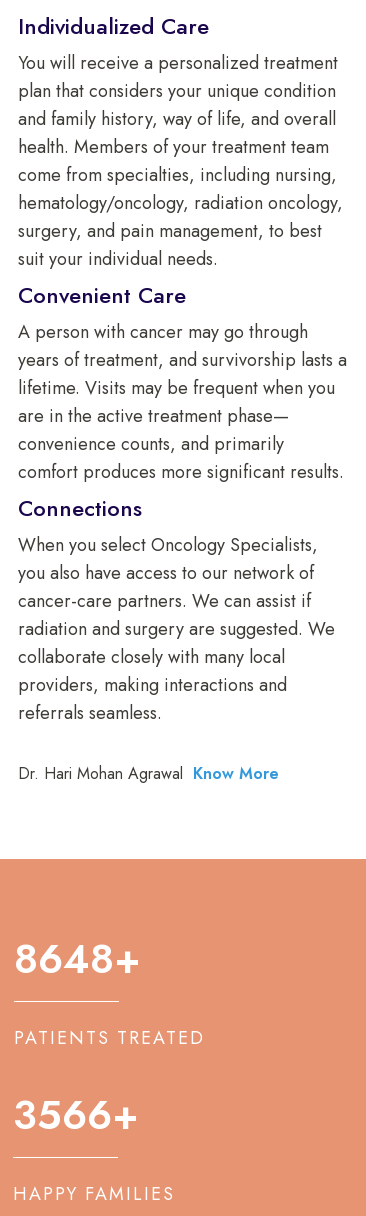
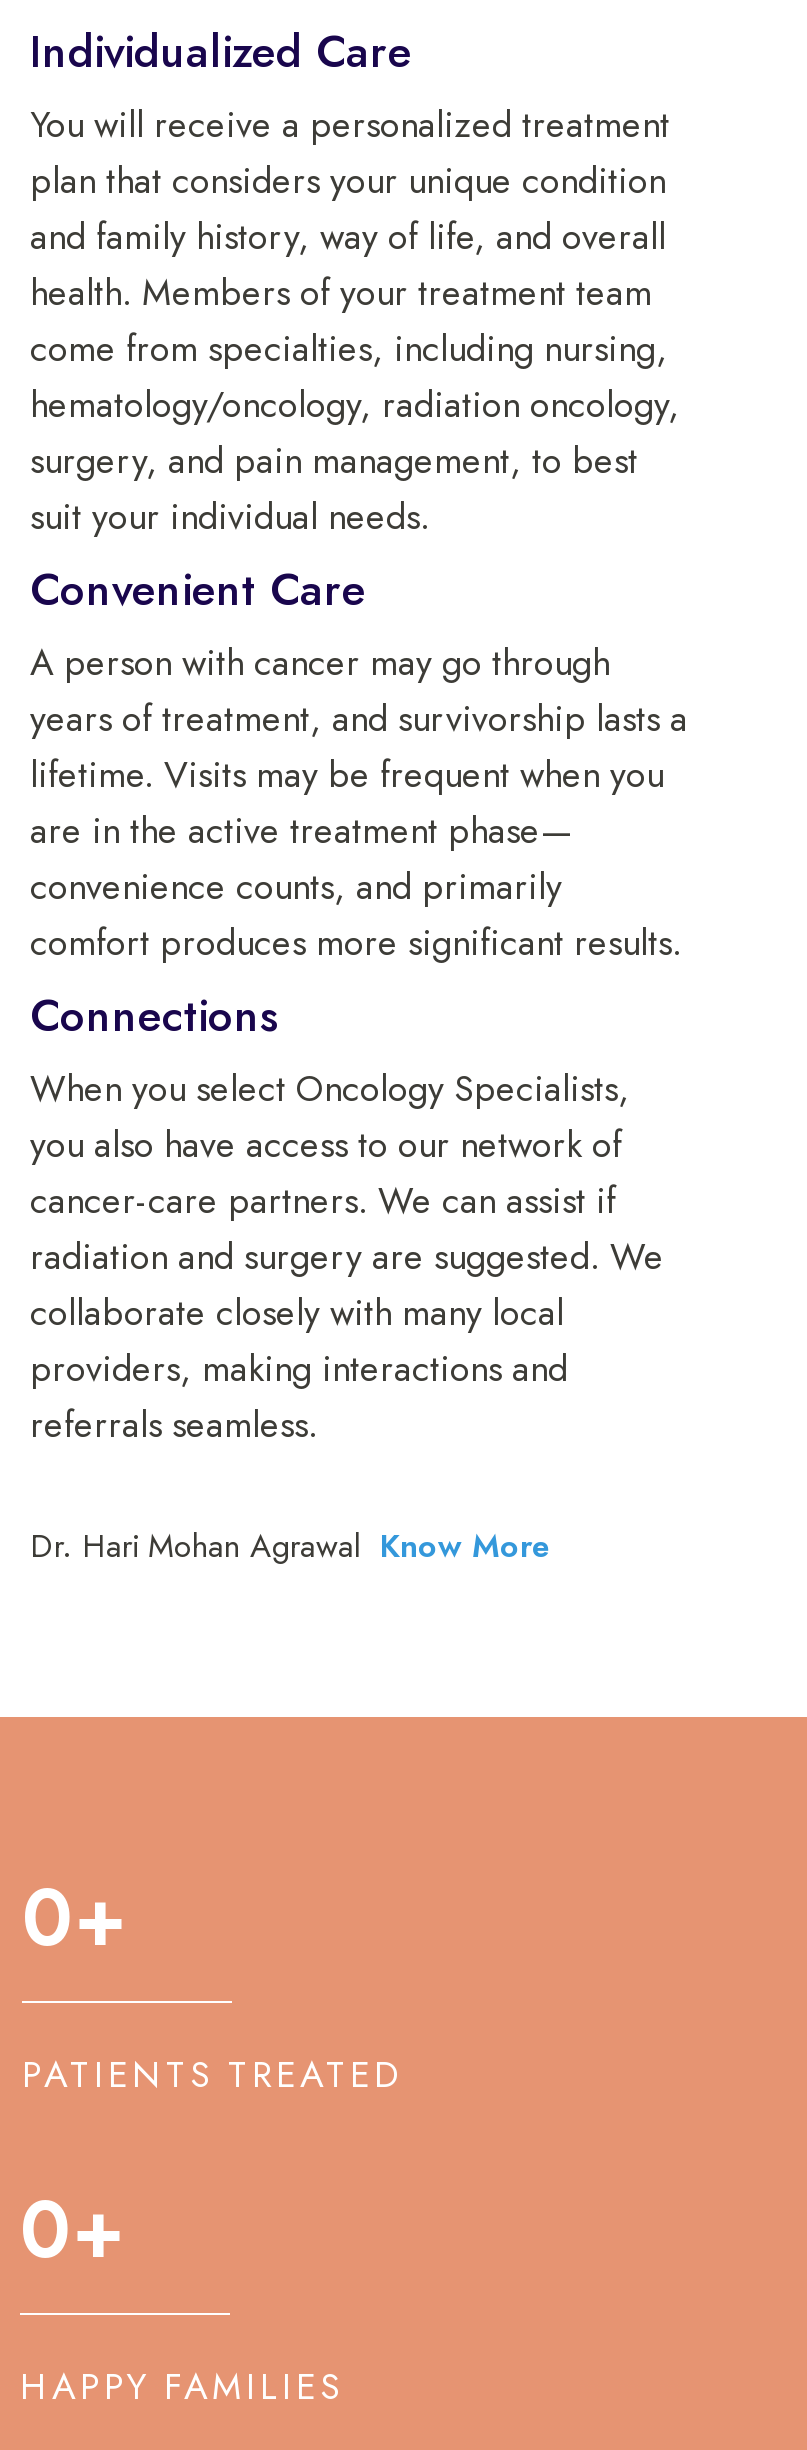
- 8648+
+ 0+

- 3566+
+ 0+
